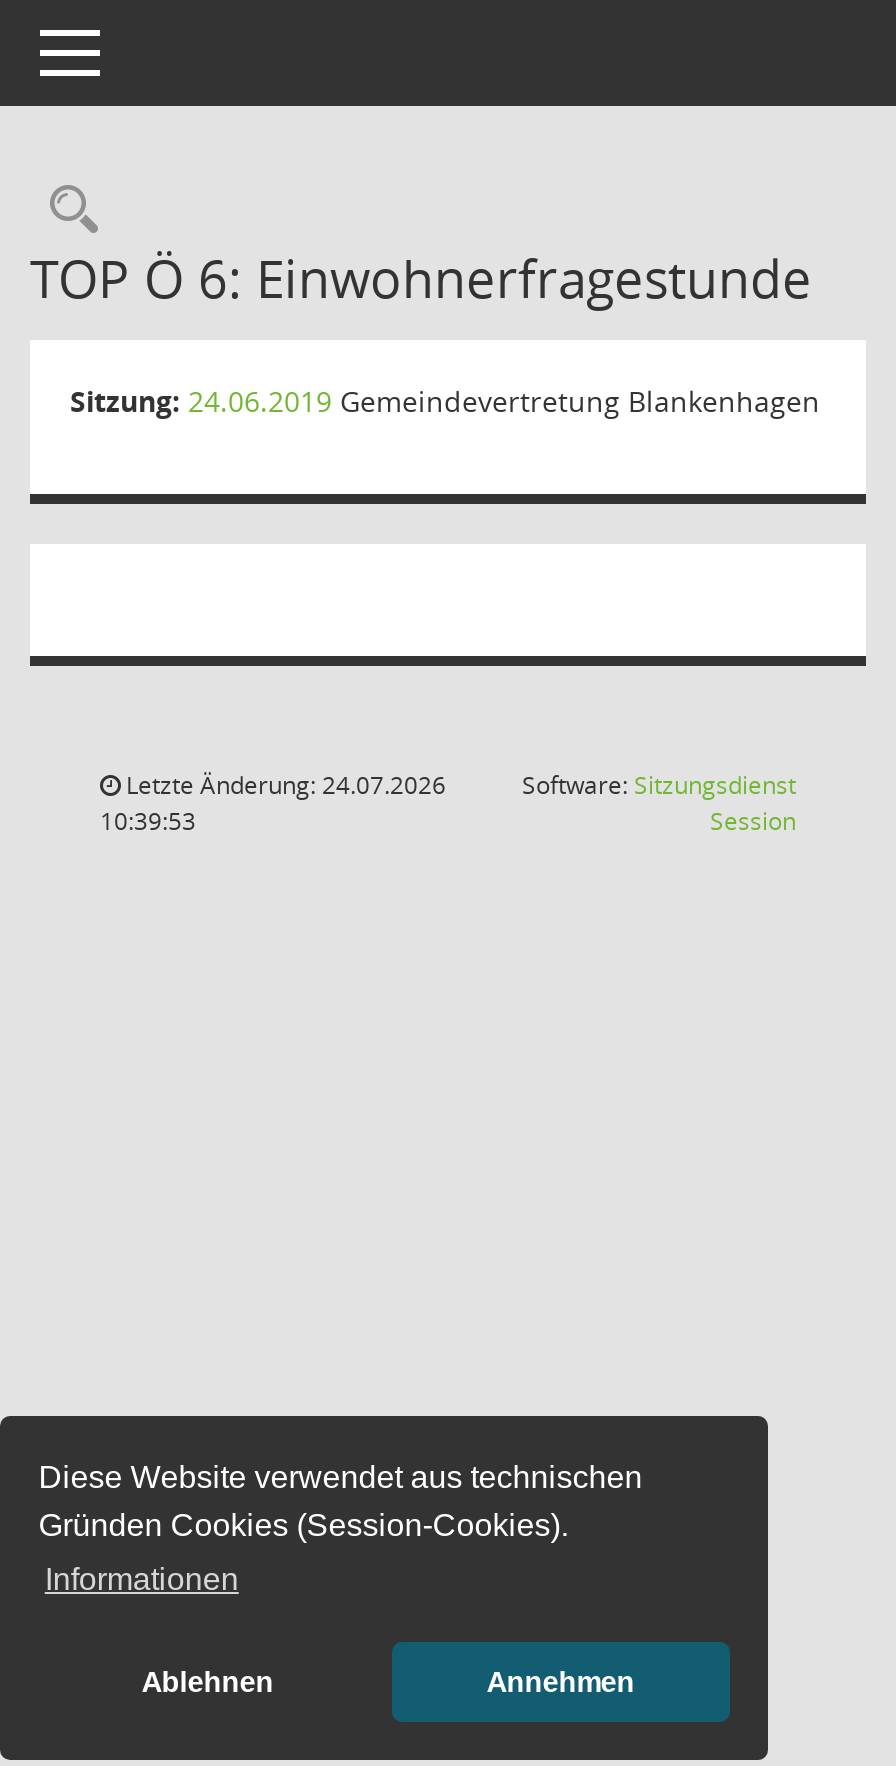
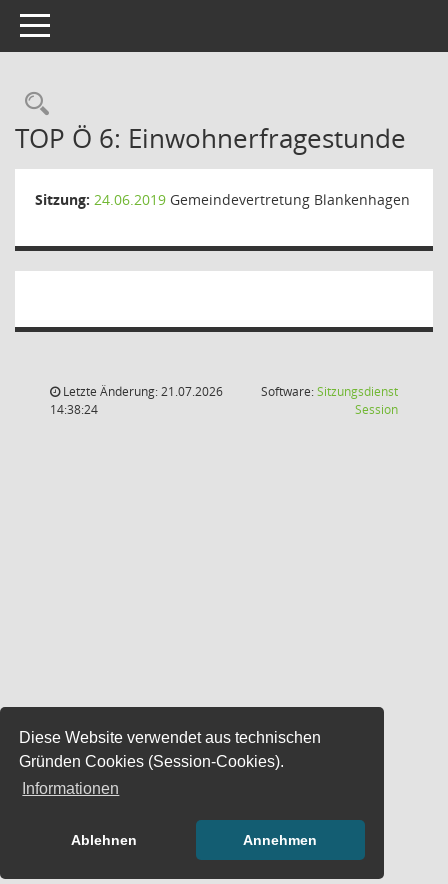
- Letzte Änderung: 24.07.2026
+ Letzte Änderung: 21.07.2026

- 10:39:53
+ 14:38:24
